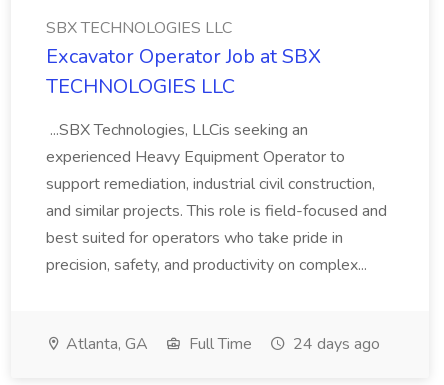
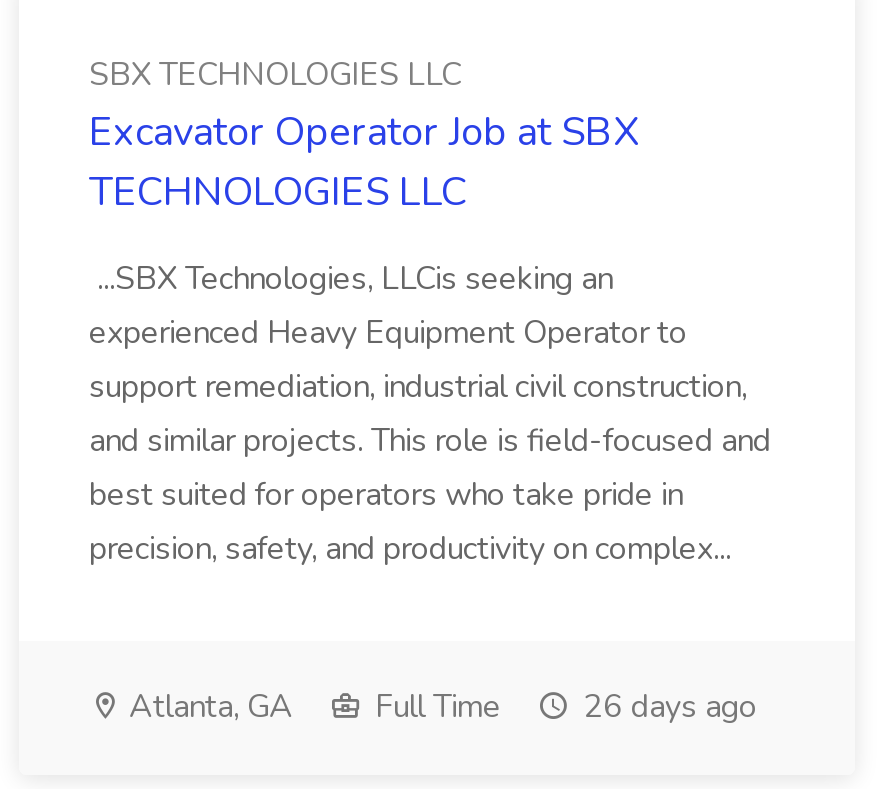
- Atlanta, GA Full Time 24 days ago
+ Atlanta, GA Full Time 26 days ago
